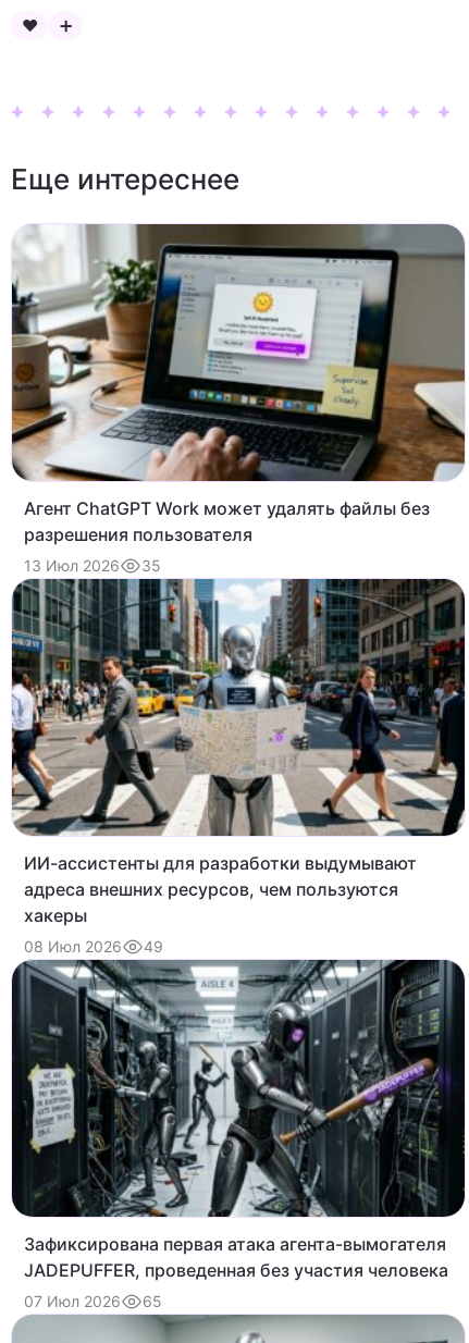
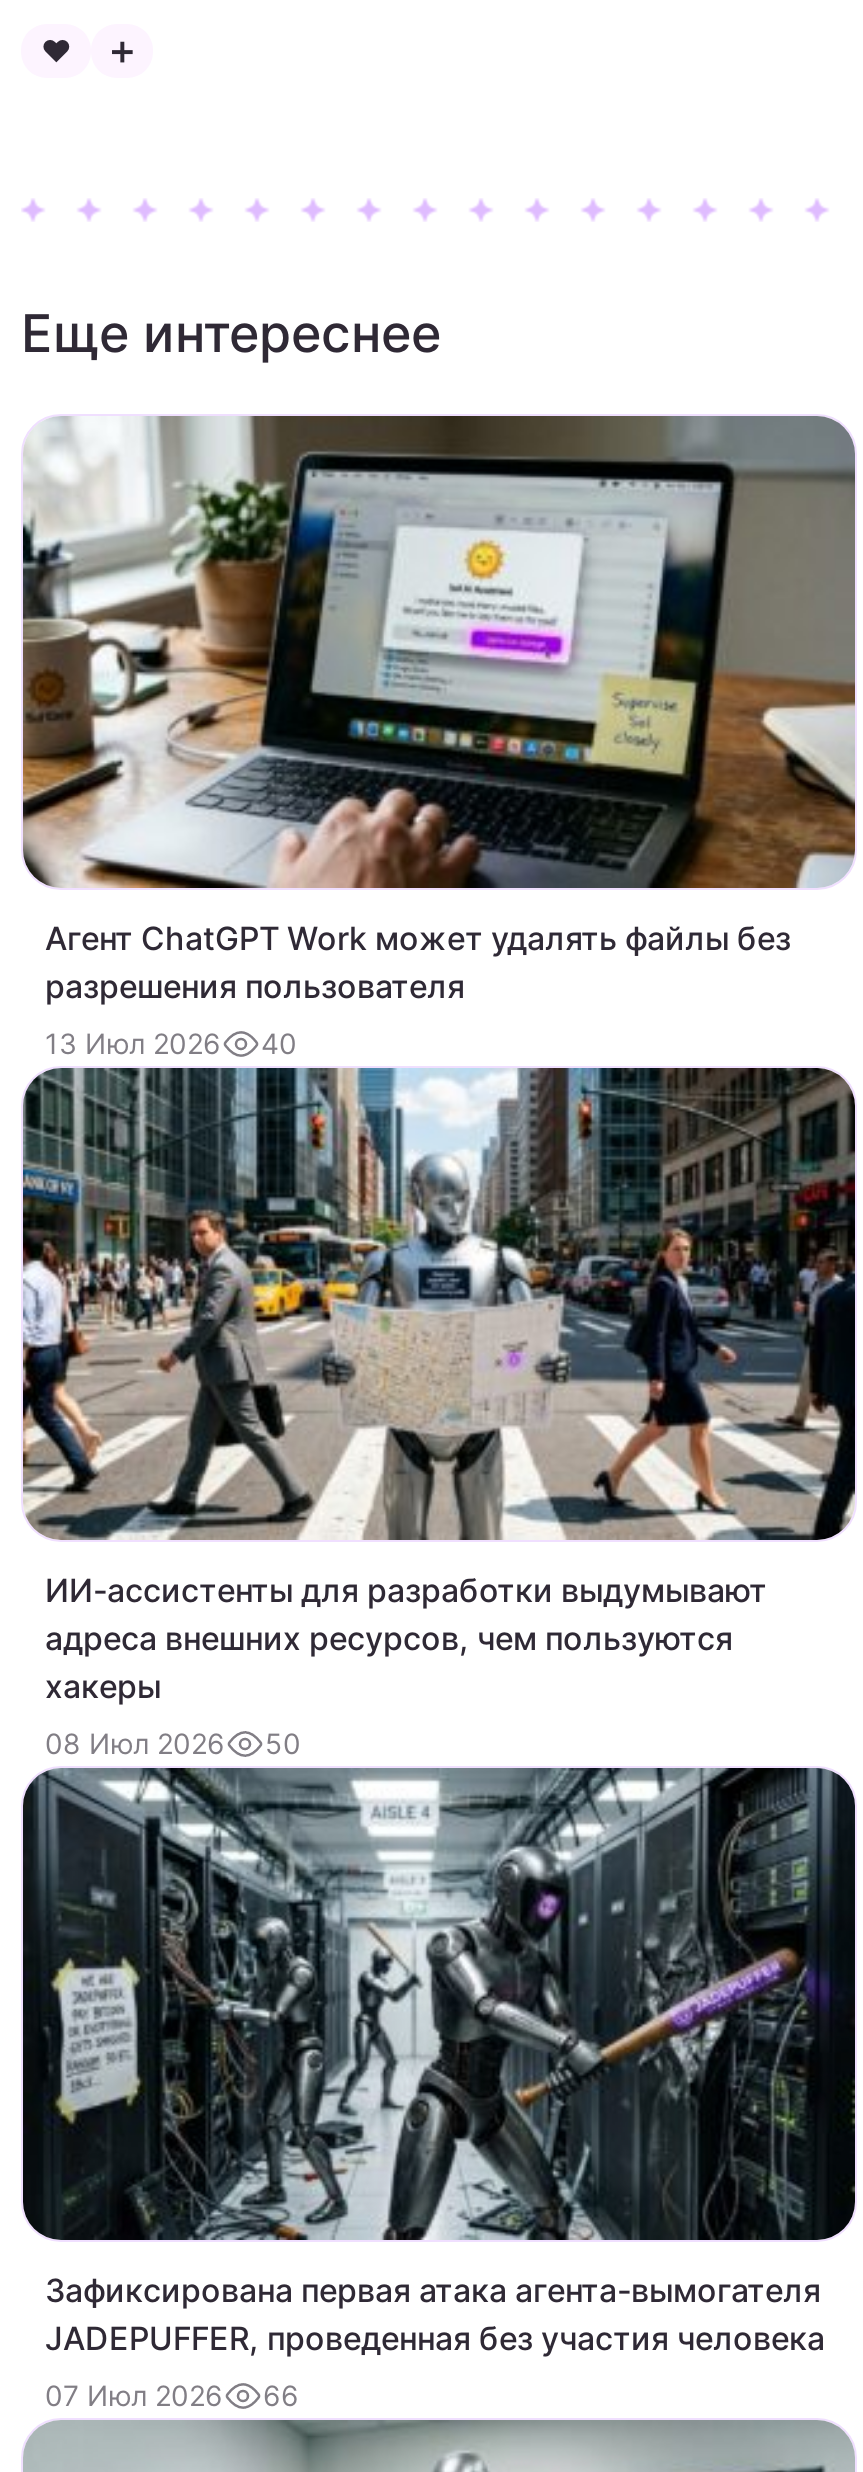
- 13 Июл 2026 35
+ 13 Июл 2026 40

- 08 Июл 2026 49
+ 08 Июл 2026 50

- 07 Июл 2026 65
+ 07 Июл 2026 66
